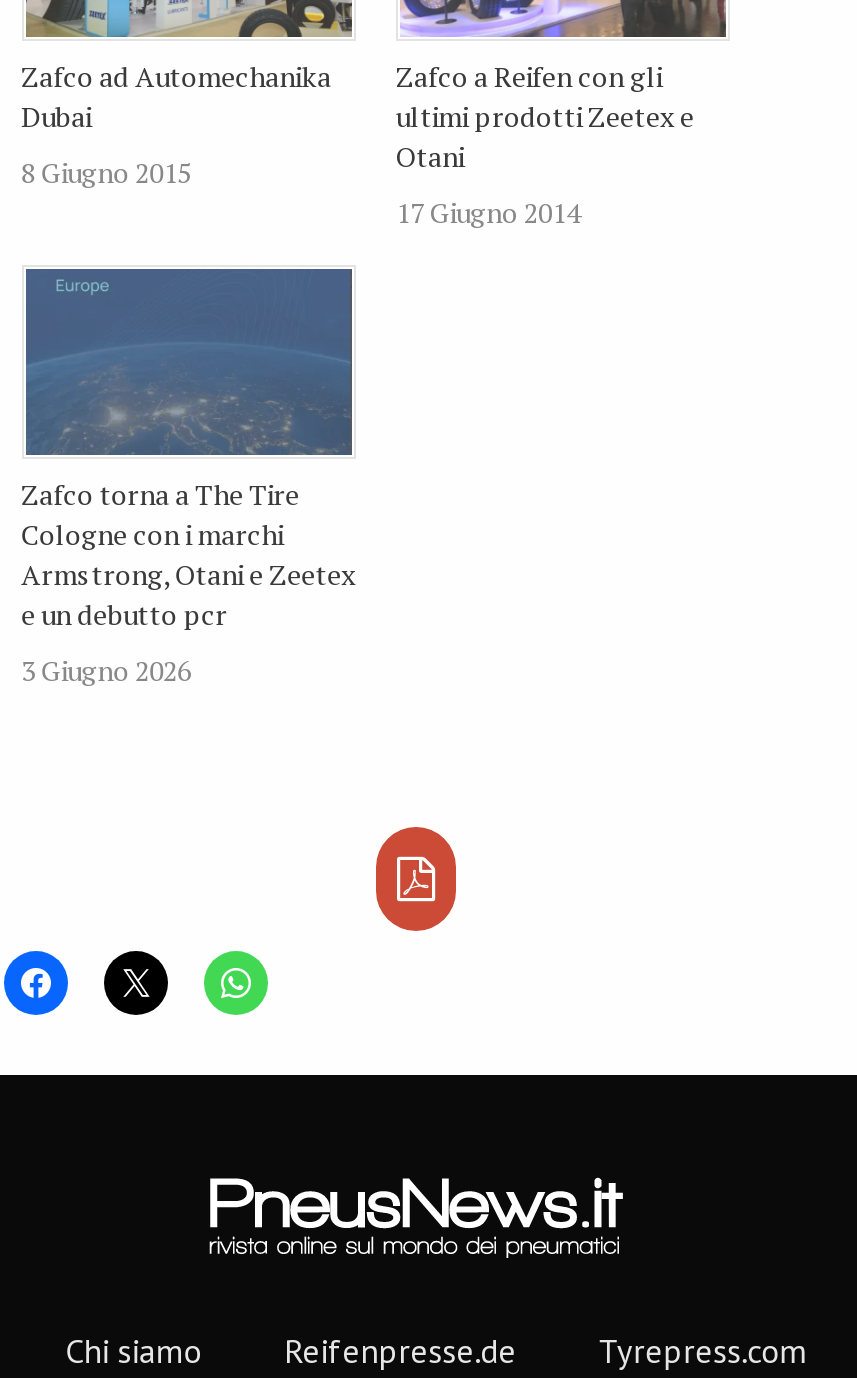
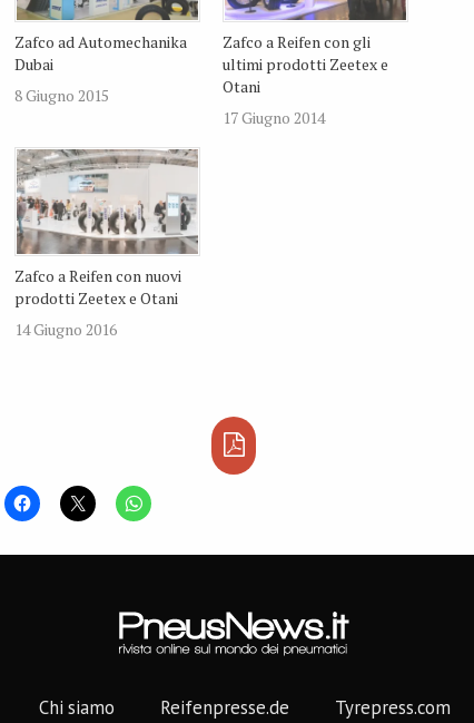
- [image]
- Zafco torna a The Tire
- Cologne con i marchi
- Armstrong, Otani e Zeetex
- e un debutto pcr
+ [image]
+ Zafco a Reifen con nuovi
+ prodotti Zeetex e Otani

- 3 Giugno 2026
+ 14 Giugno 2016
